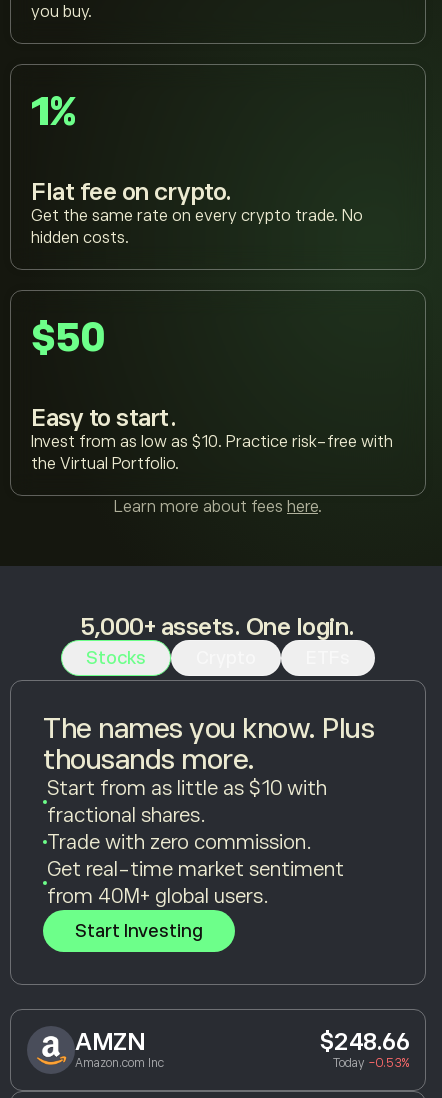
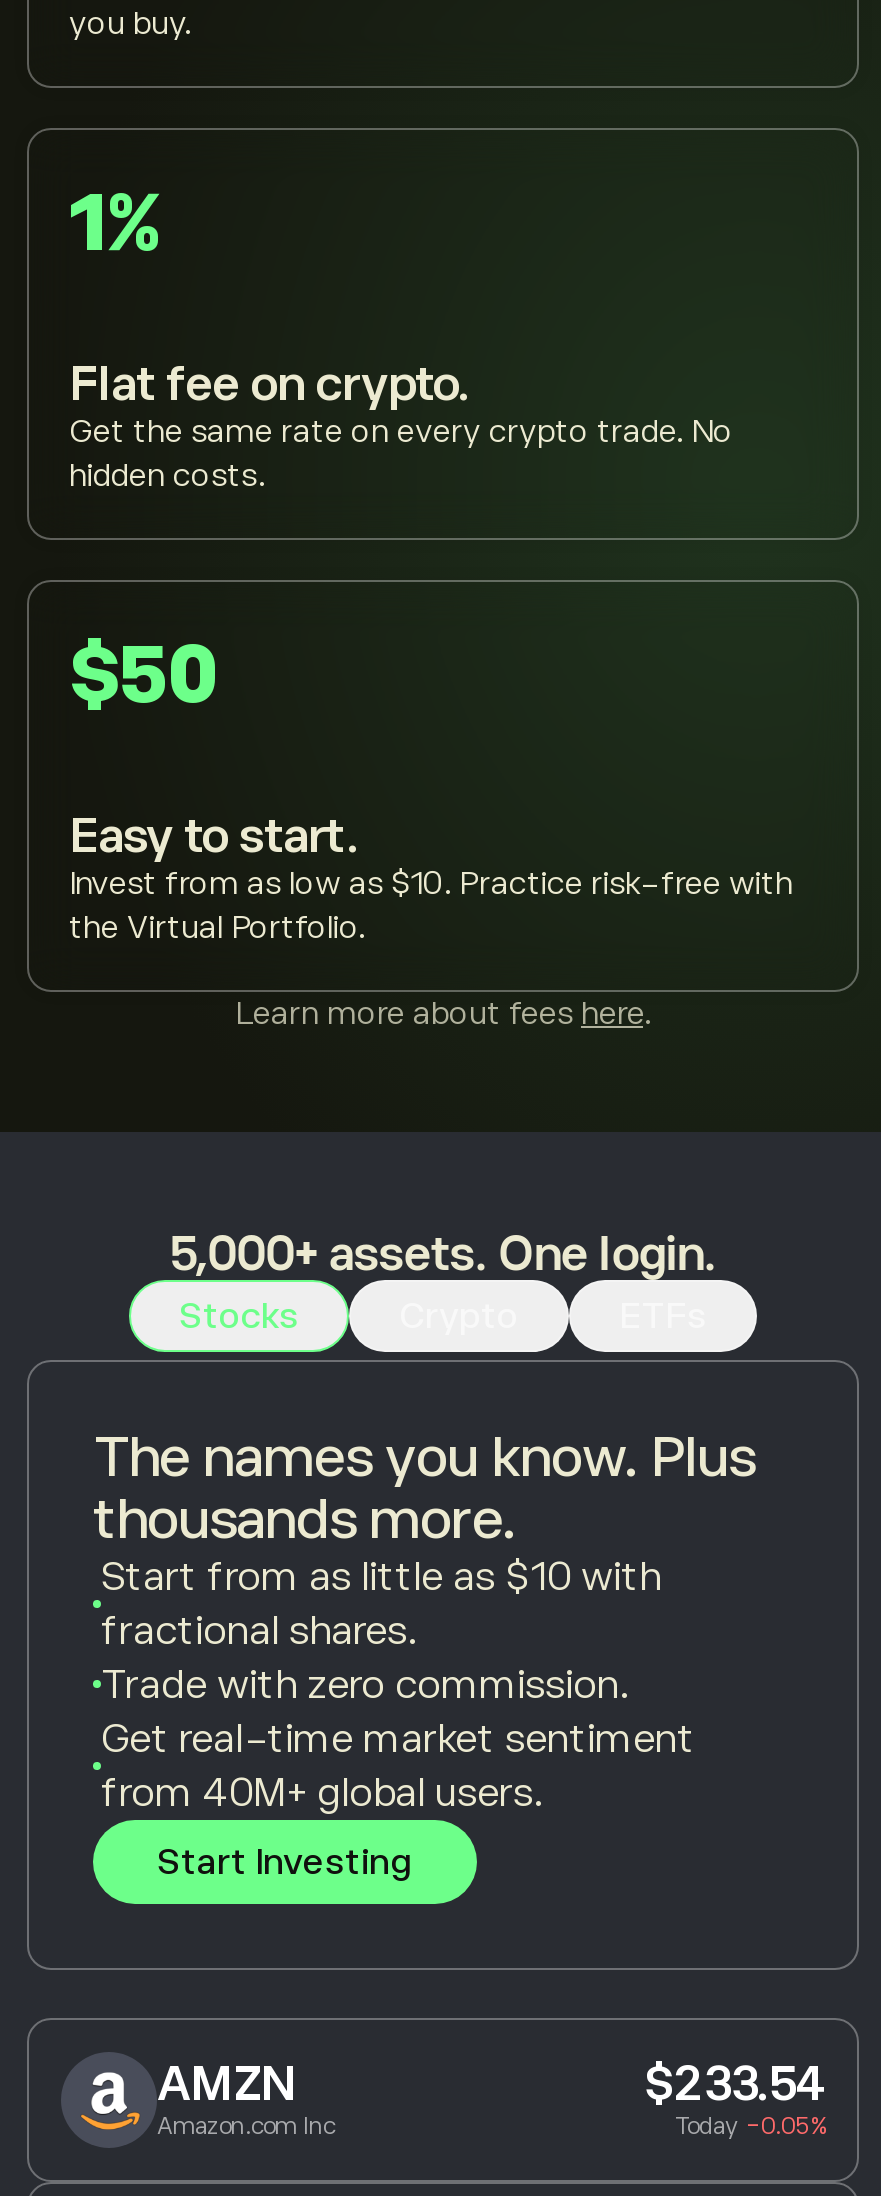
- $248.66
+ $233.54

- Today -0.53%
+ Today -0.05%
